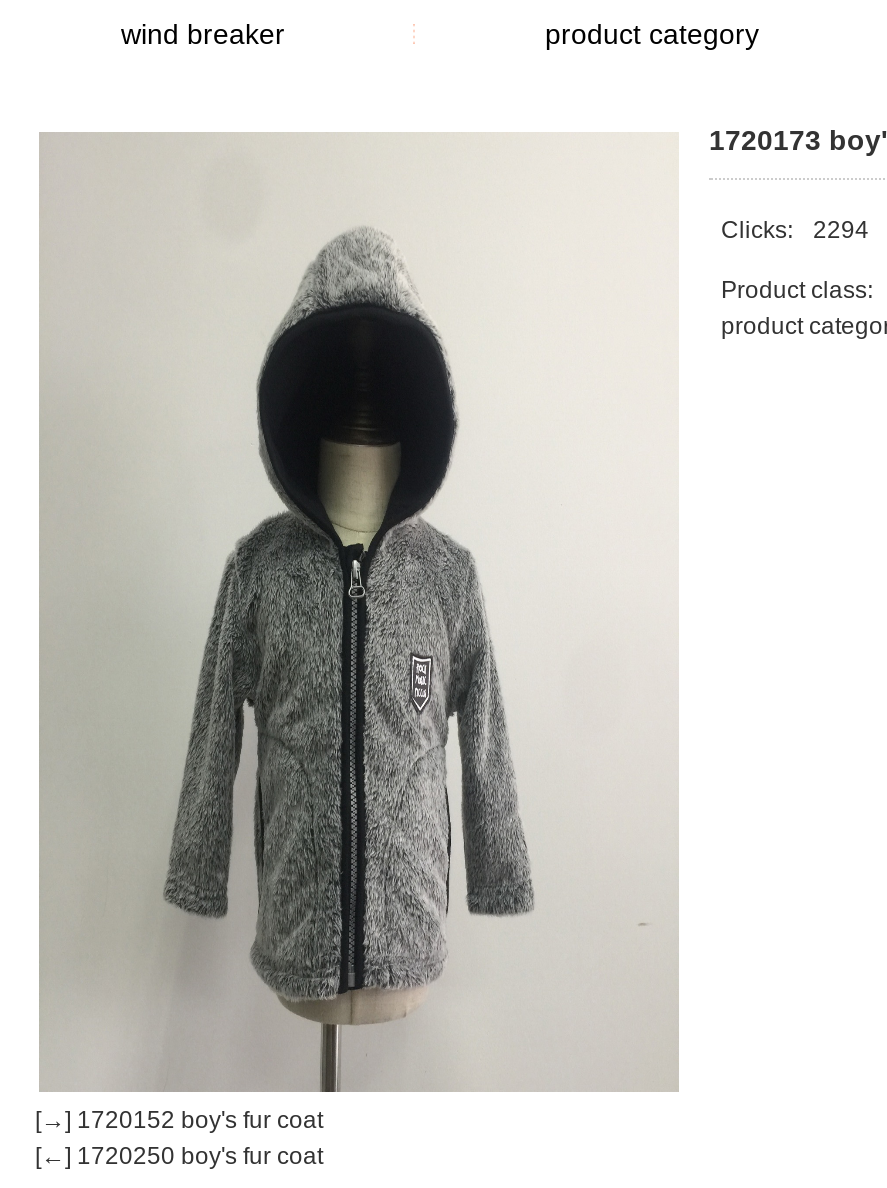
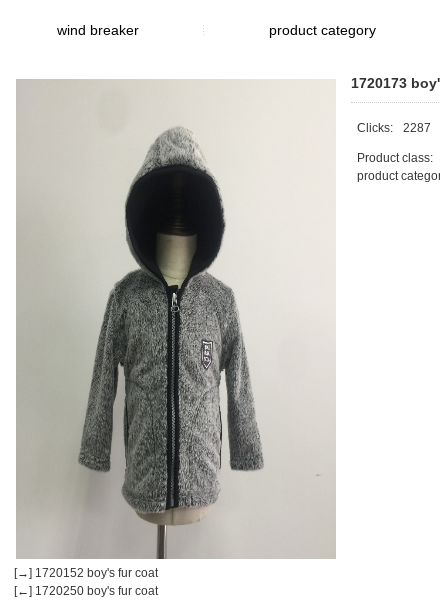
- Clicks: 2294
+ Clicks: 2287
